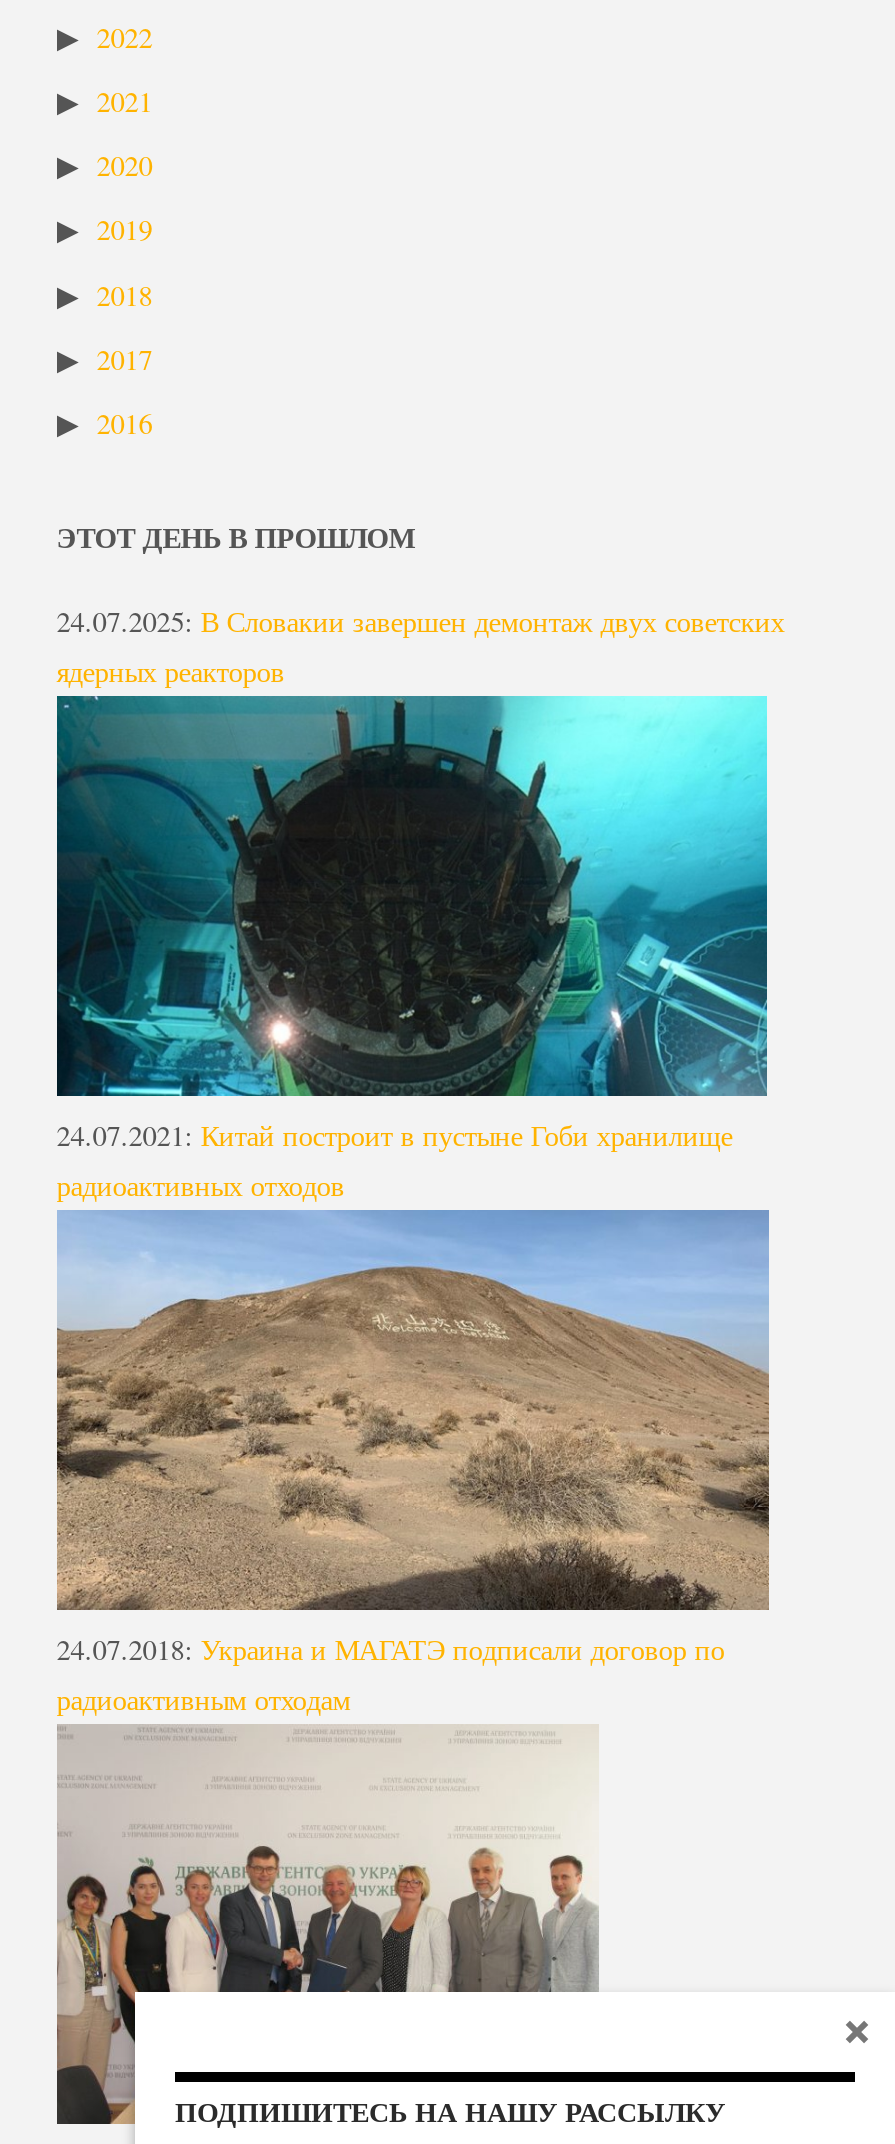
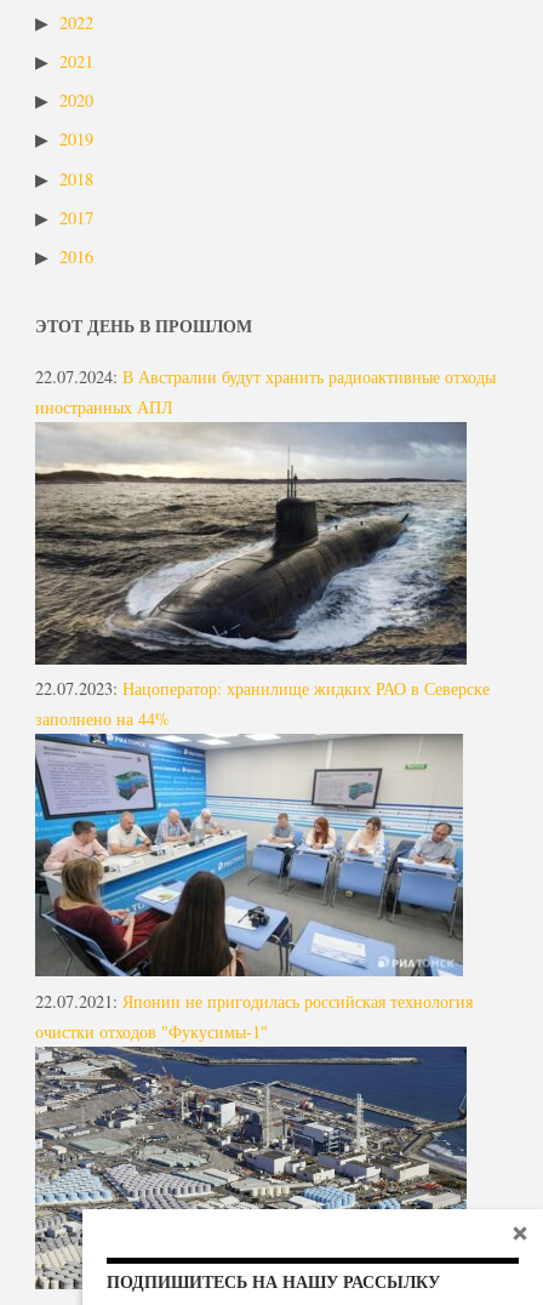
- 24.07.2025: В Словакии завершен демонтаж двух советских
- ядерных реакторов
+ 22.07.2024: В Австралии будут хранить радиоактивные отходы
+ иностранных АПЛ

- [image]
- 24.07.2021: Китай построит в пустыне Гоби хранилище
- радиоактивных отходов
+ [image]
+ 22.07.2023: Нацоператор: хранилище жидких РАО в Северске
+ заполнено на 44%

- [image]
- 24.07.2018: Украина и МАГАТЭ подписали договор по
- радиоактивным отходам
+ [image]
+ 22.07.2021: Японии не пригодилась российская технология
+ очистки отходов "Фукусимы-1"

- [image]
+ [image]
